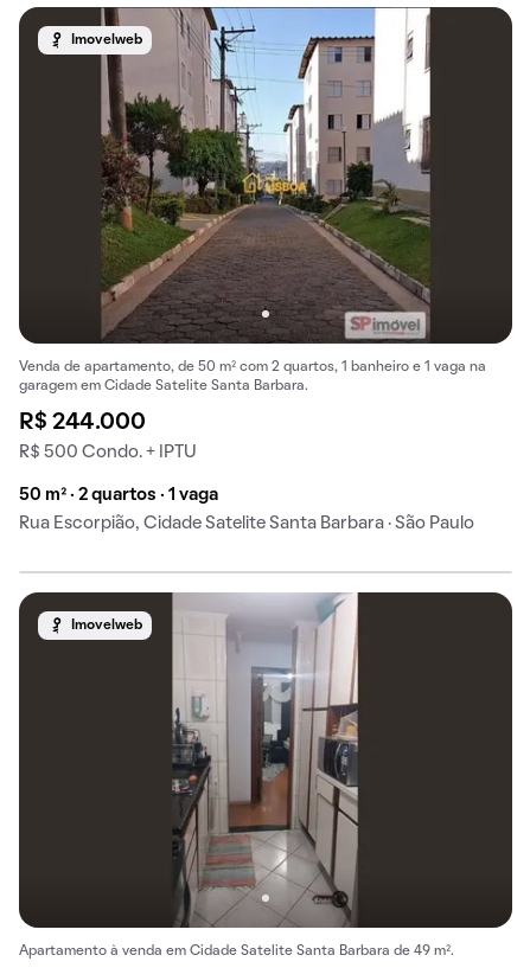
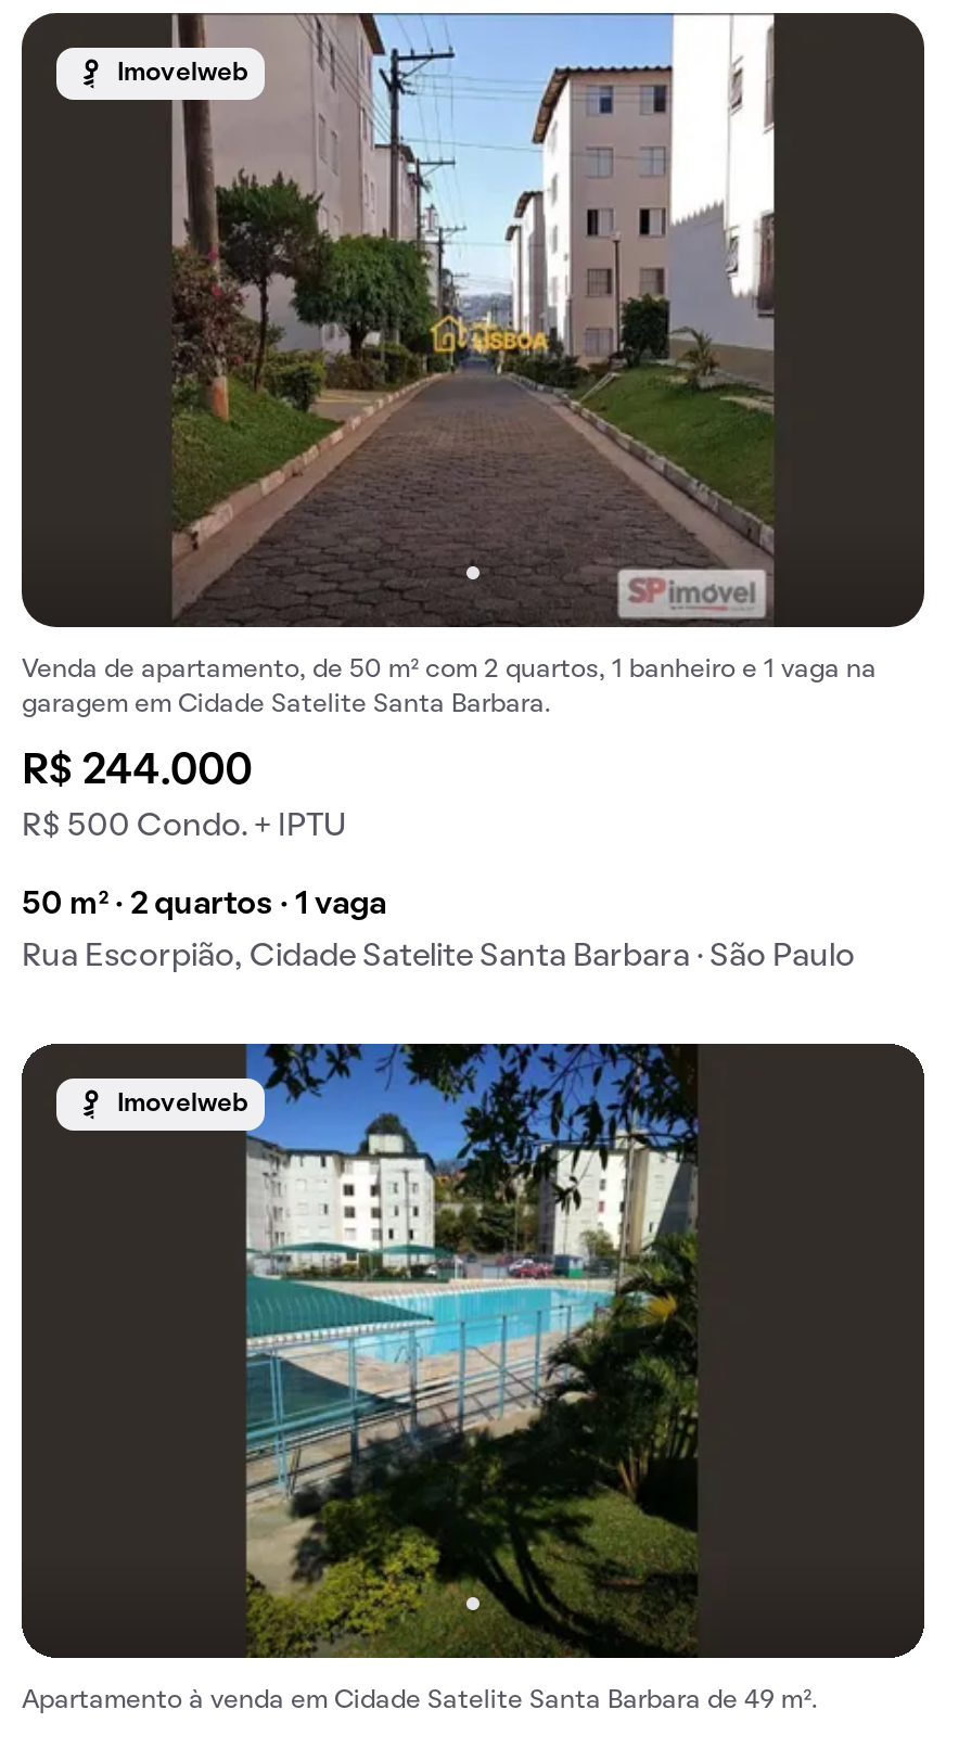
- [image]
+ [image]
